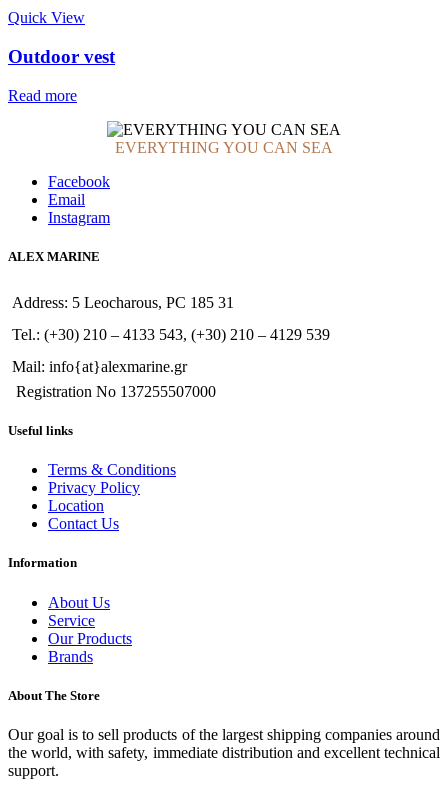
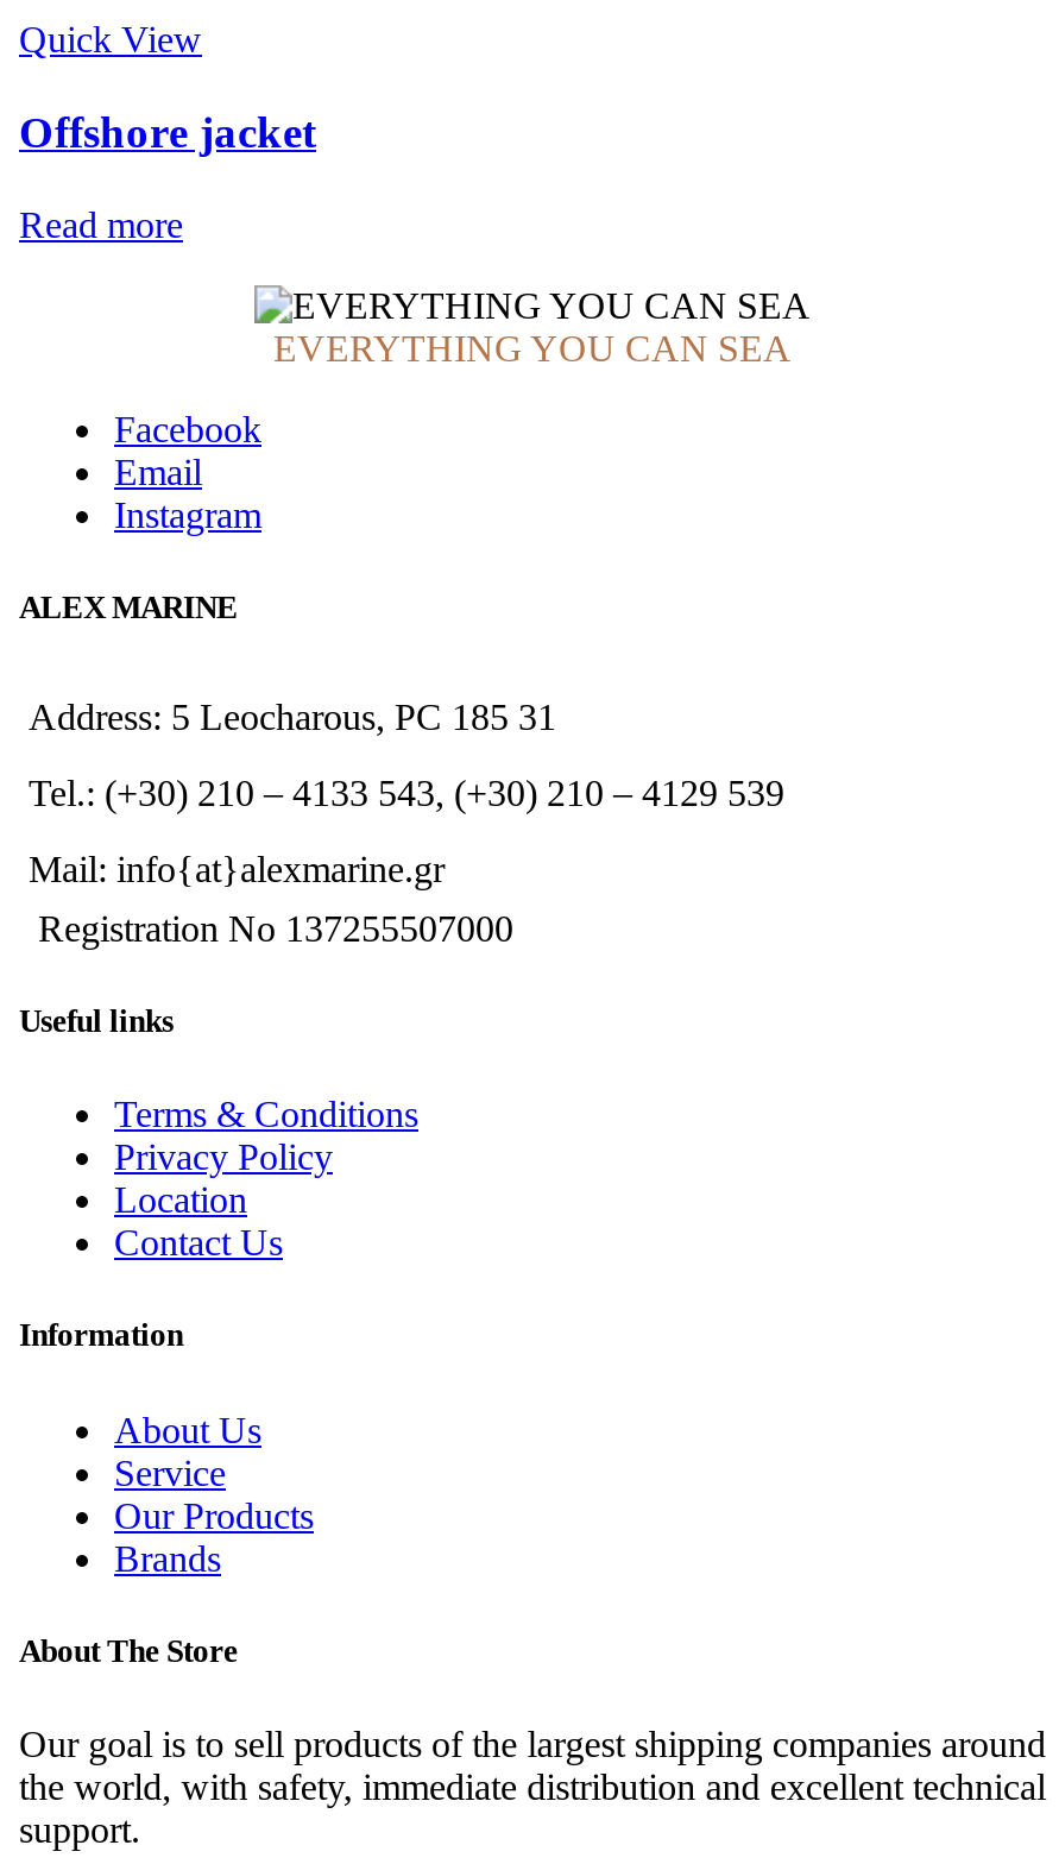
- Outdoor vest
+ Offshore jacket
